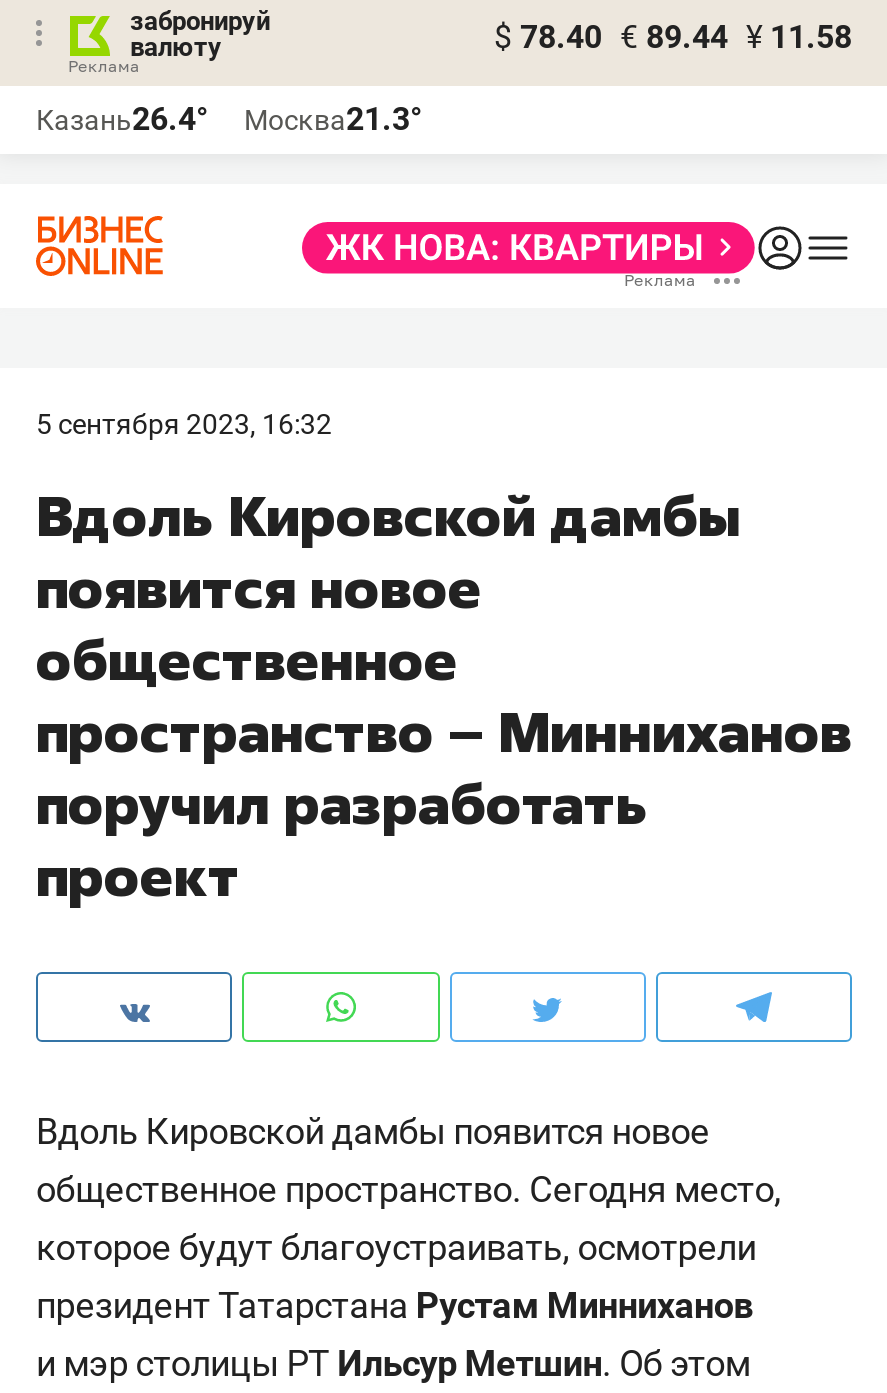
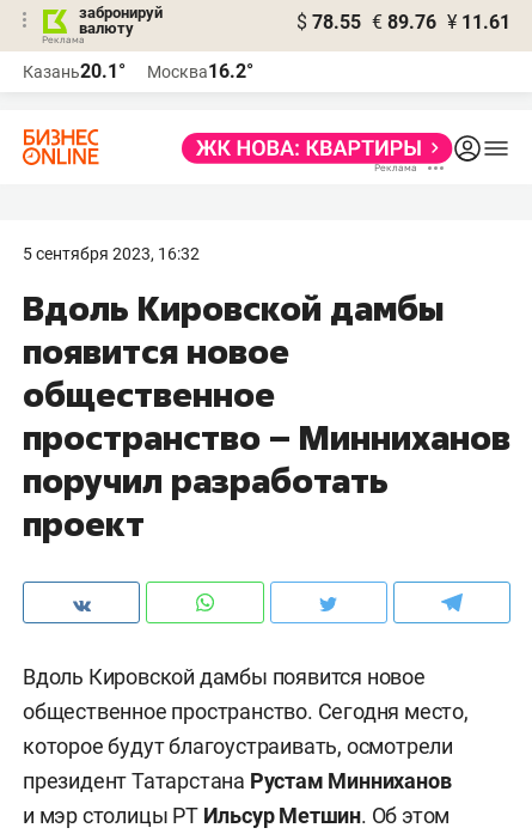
- $ 78.40 € 89.44 ¥ 11.58
+ $ 78.55 € 89.76 ¥ 11.61

- Казань26.4°
+ Казань20.1°

- Москва21.3°
+ Москва16.2°
